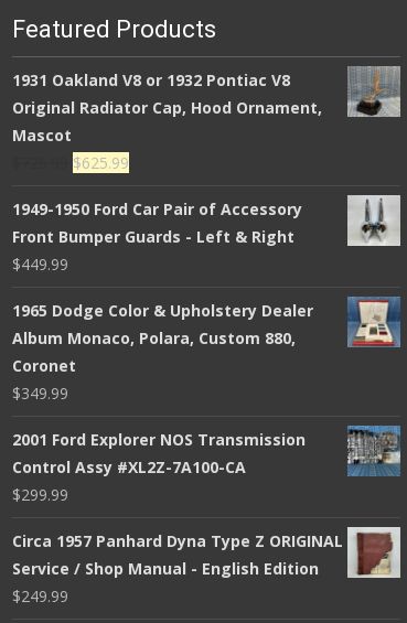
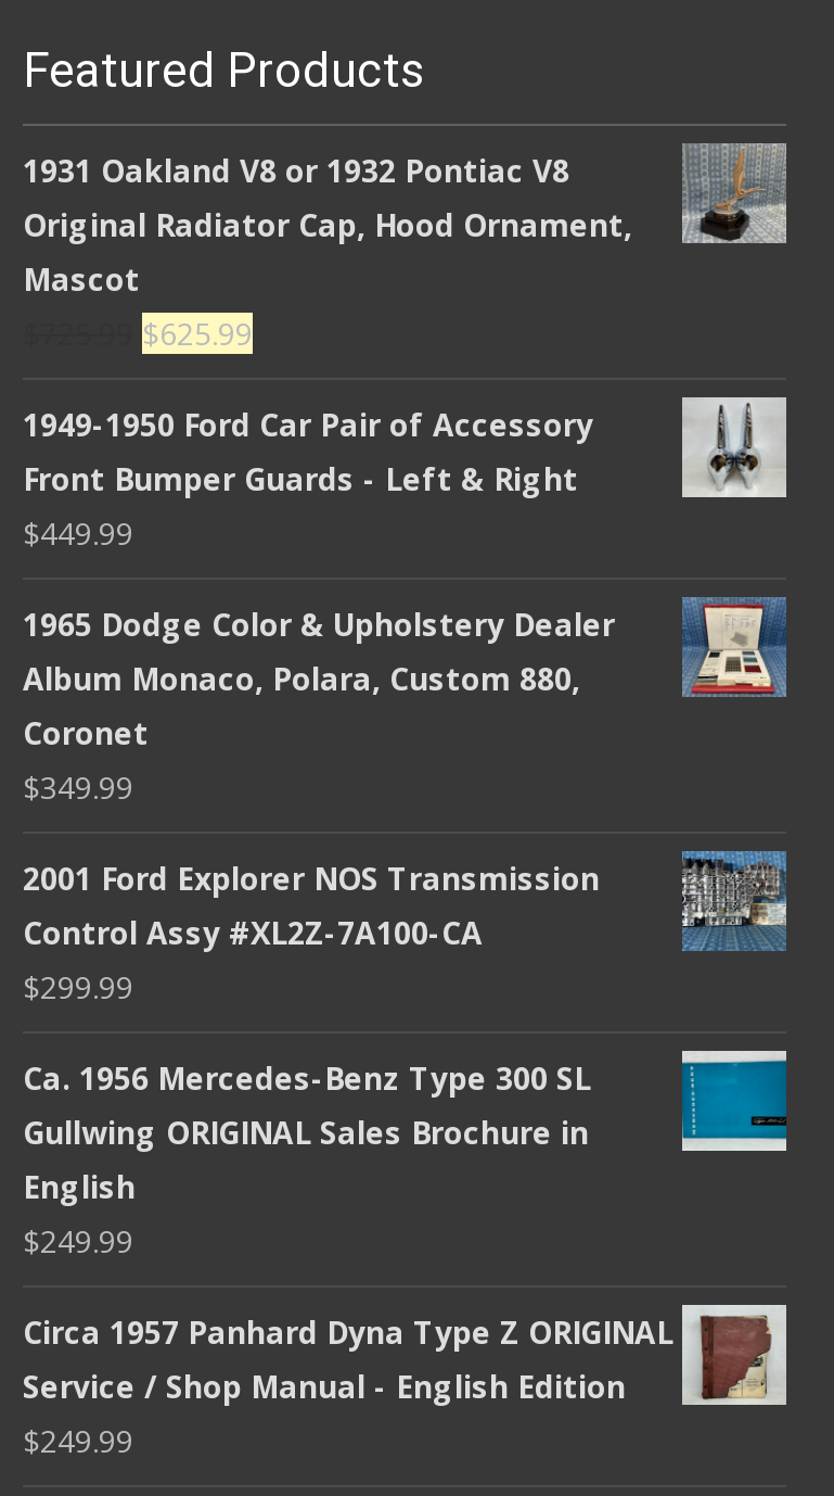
+ Ca. 1956 Mercedes-Benz Type 300 SL
+ Gullwing ORIGINAL Sales Brochure in
+ English
+ $249.99

+ [image]
